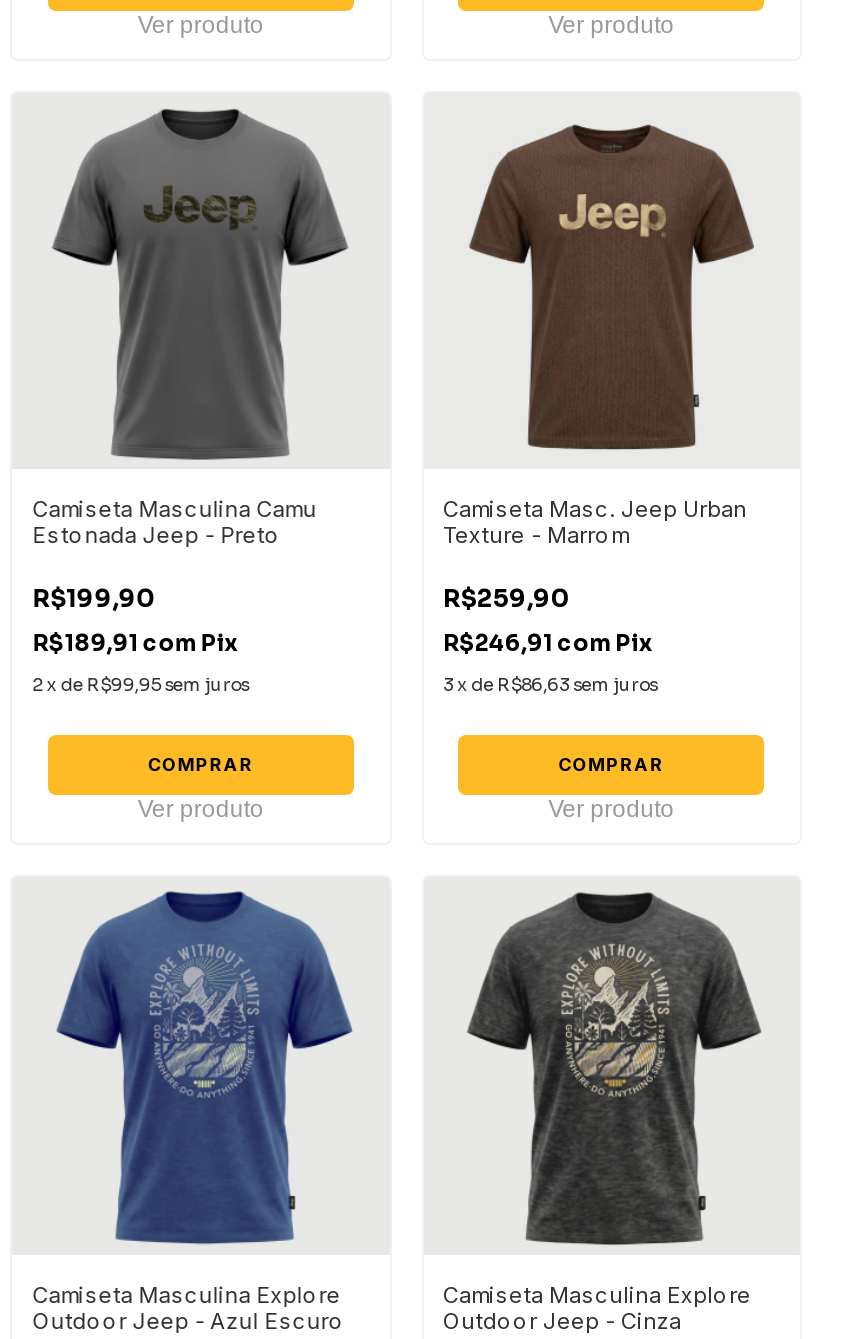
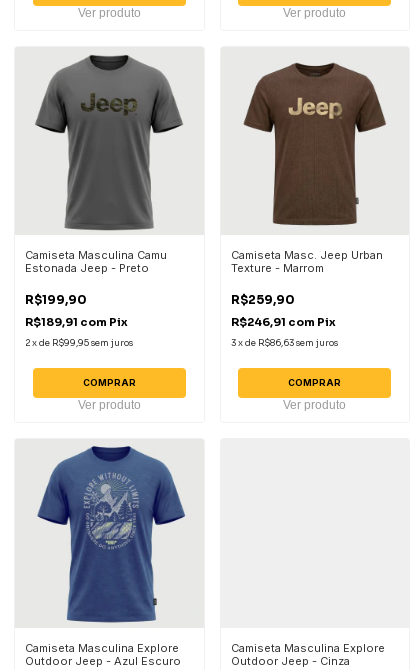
- [image]
